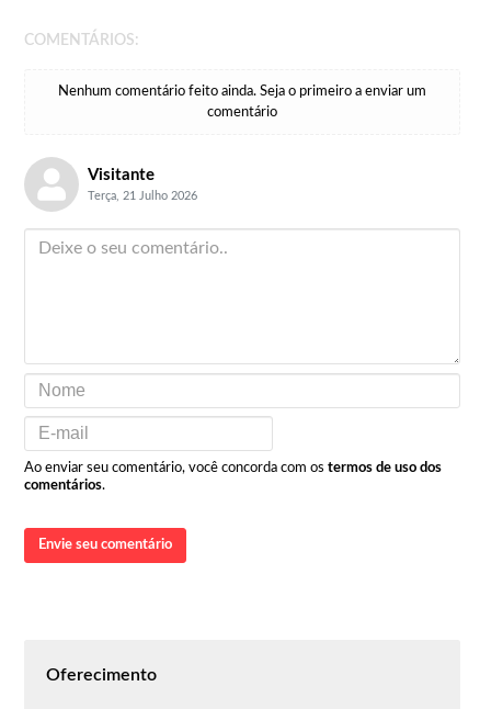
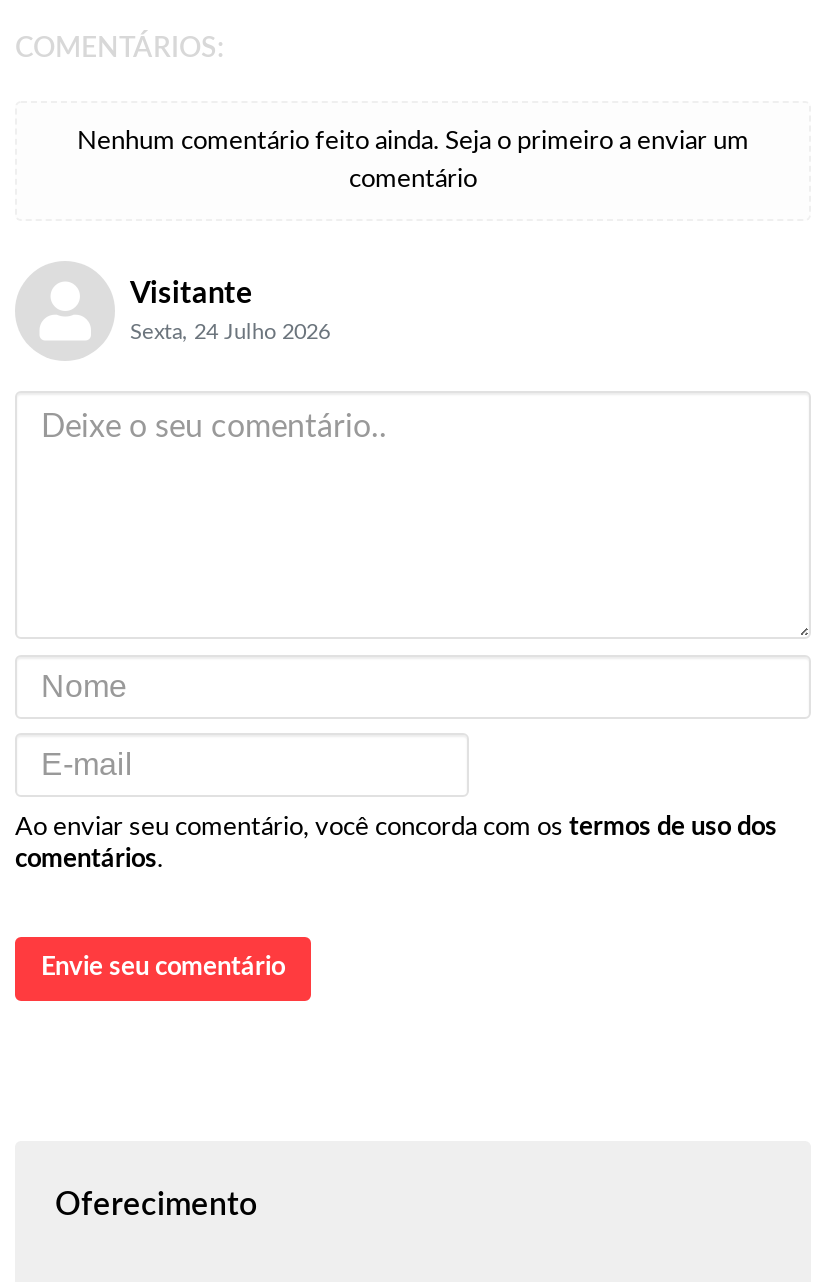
- Terça, 21 Julho 2026
+ Sexta, 24 Julho 2026
